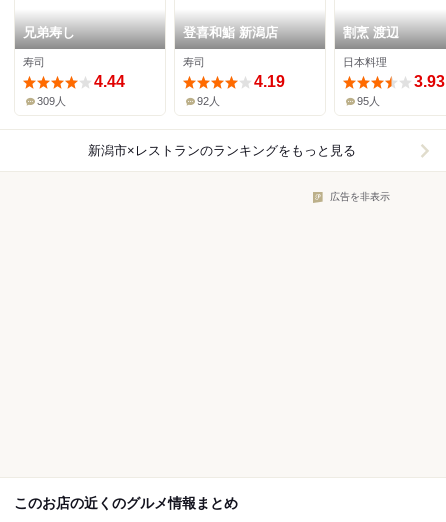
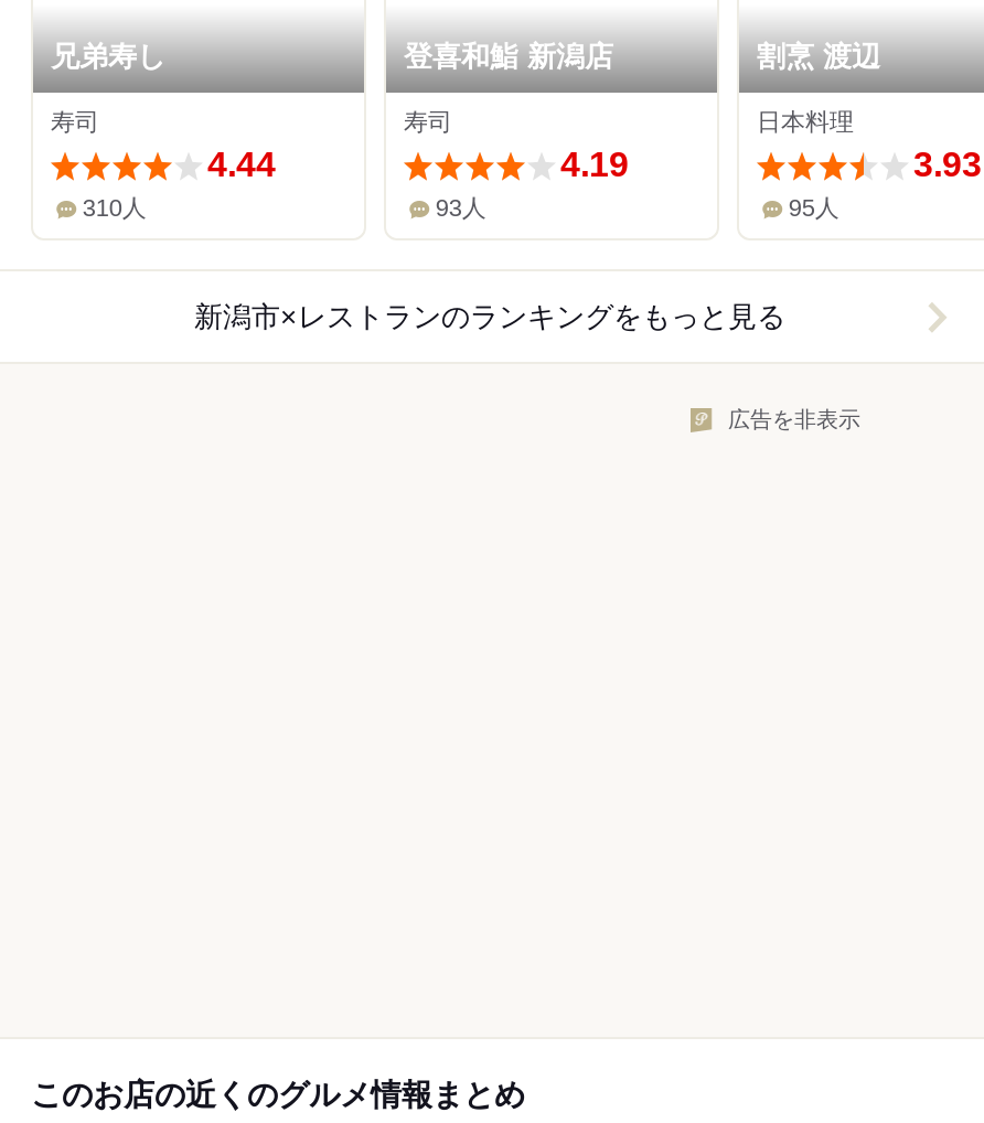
- 309人
+ 310人

- 92人
+ 93人
